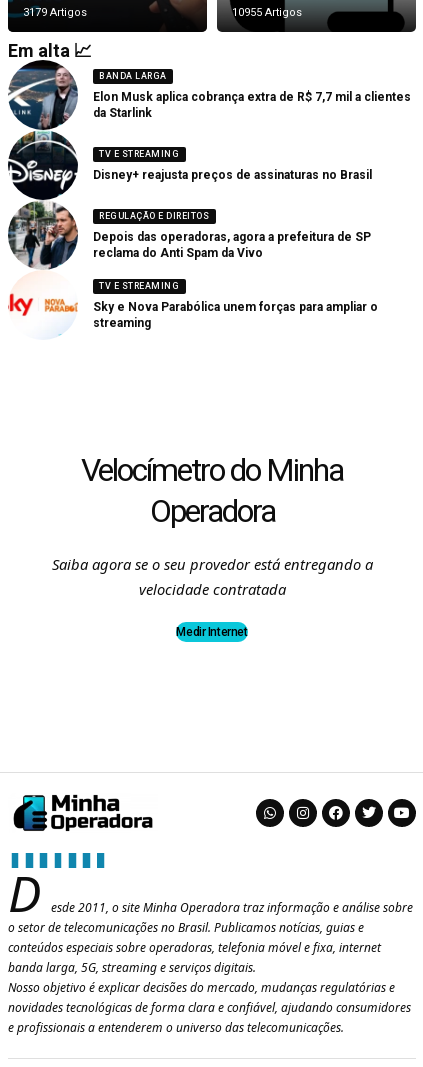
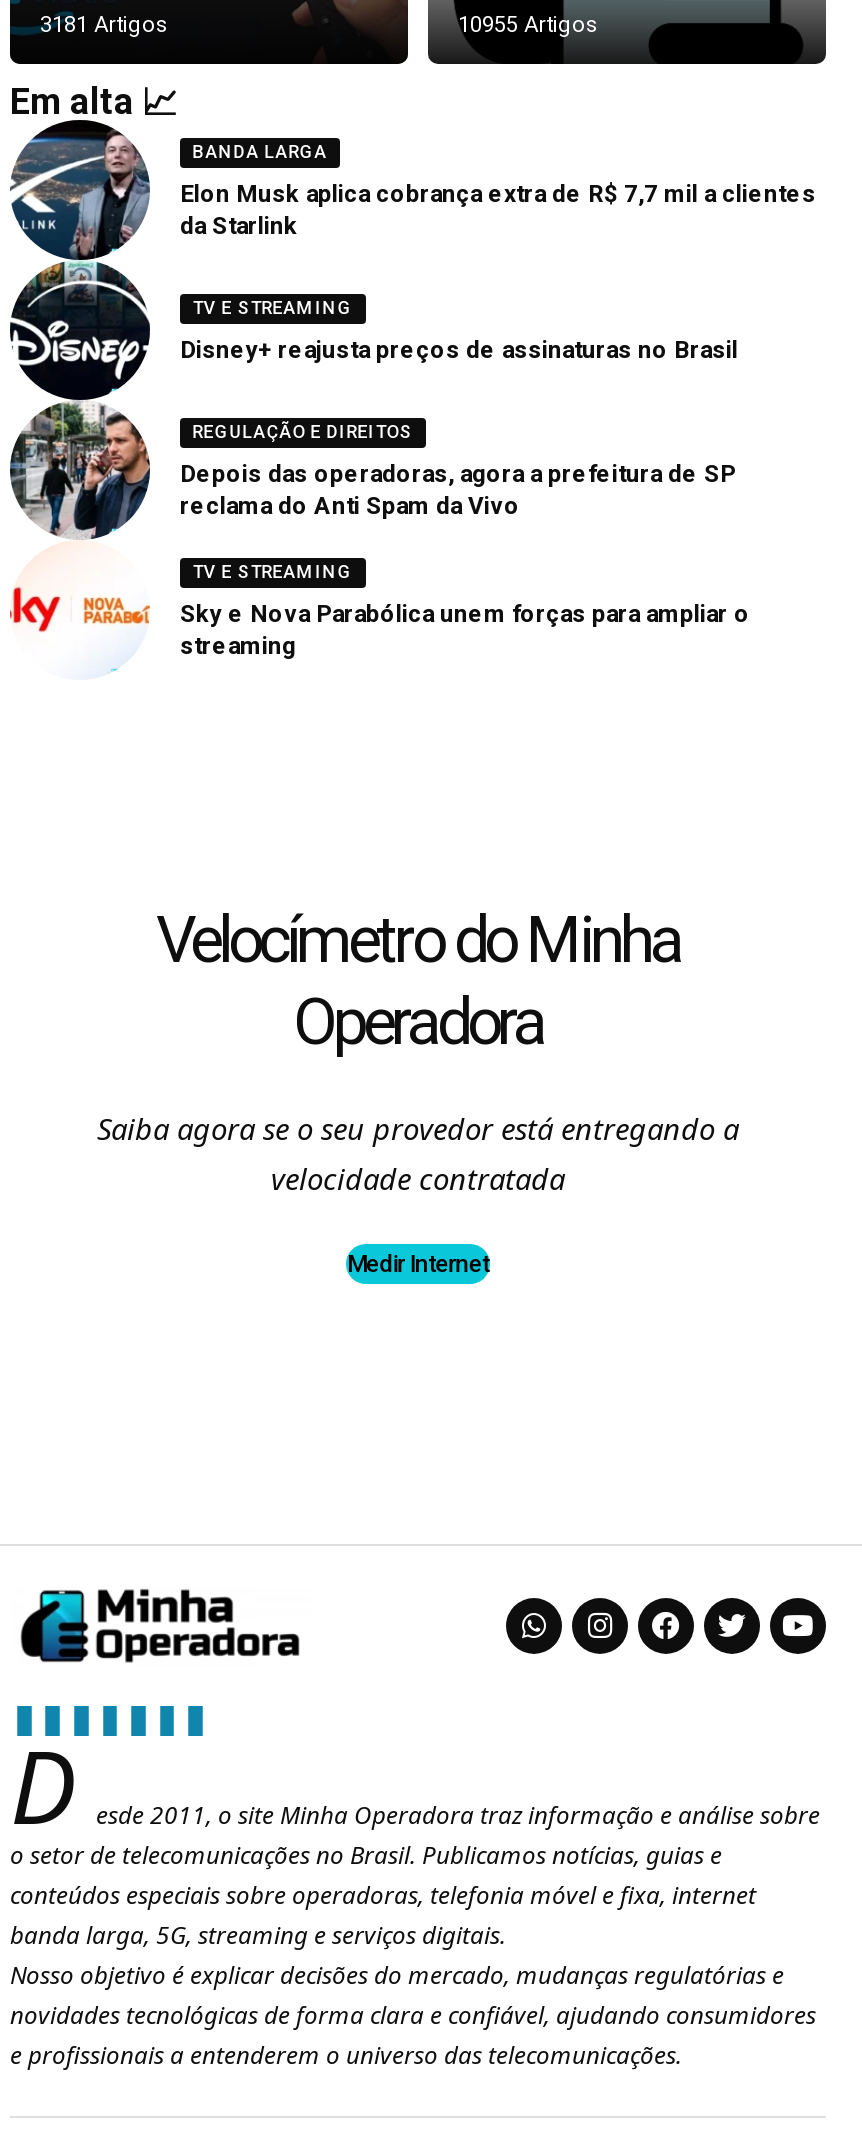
- 3179 Artigos
+ 3181 Artigos
